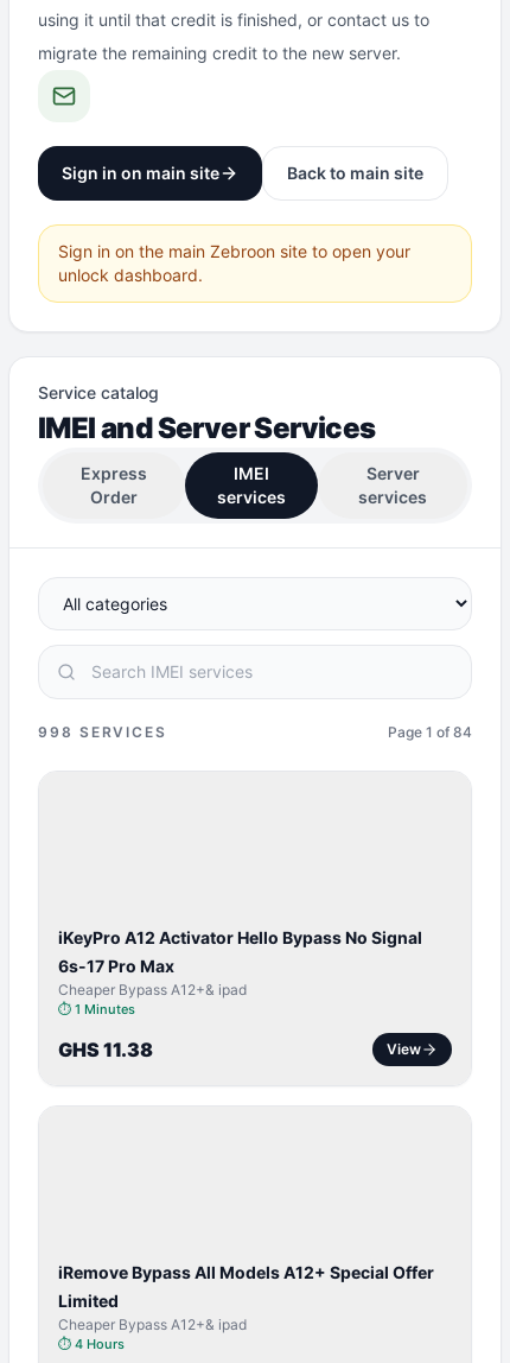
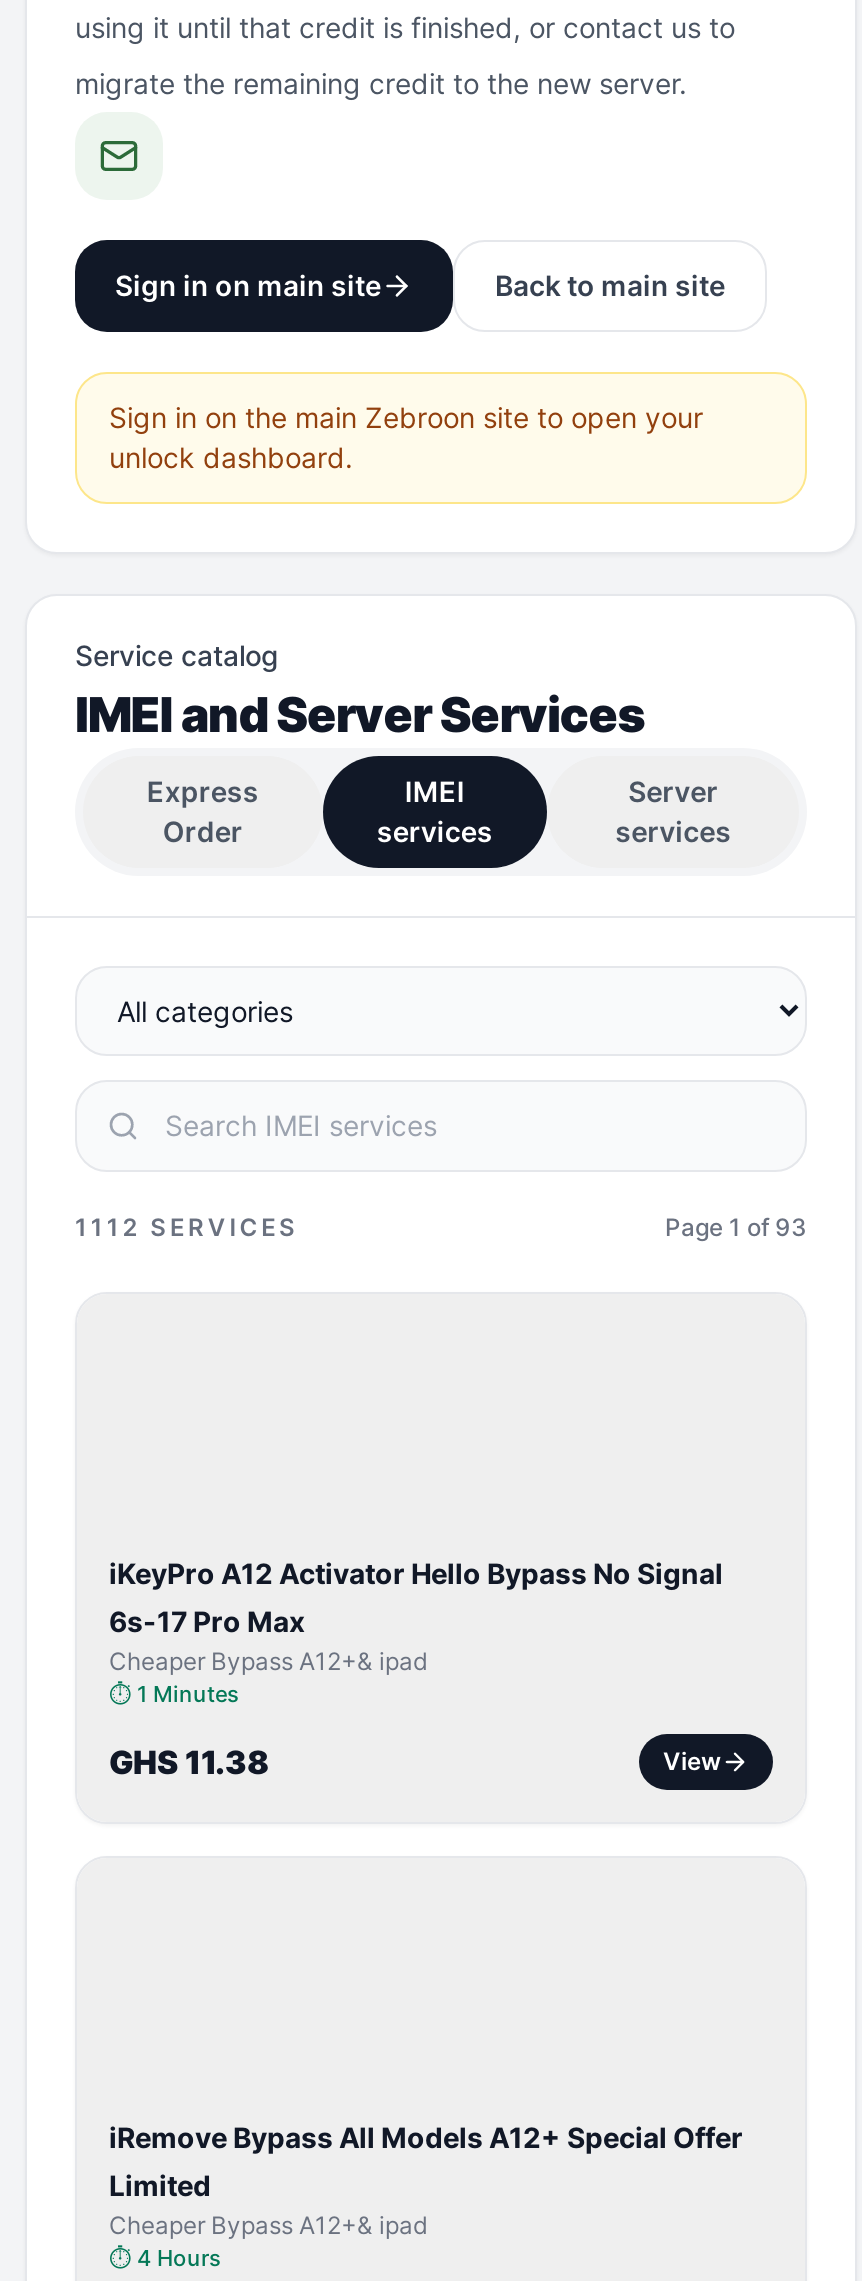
- 998 SERVICES
+ 1112 SERVICES

- Page 1 of 84
+ Page 1 of 93
